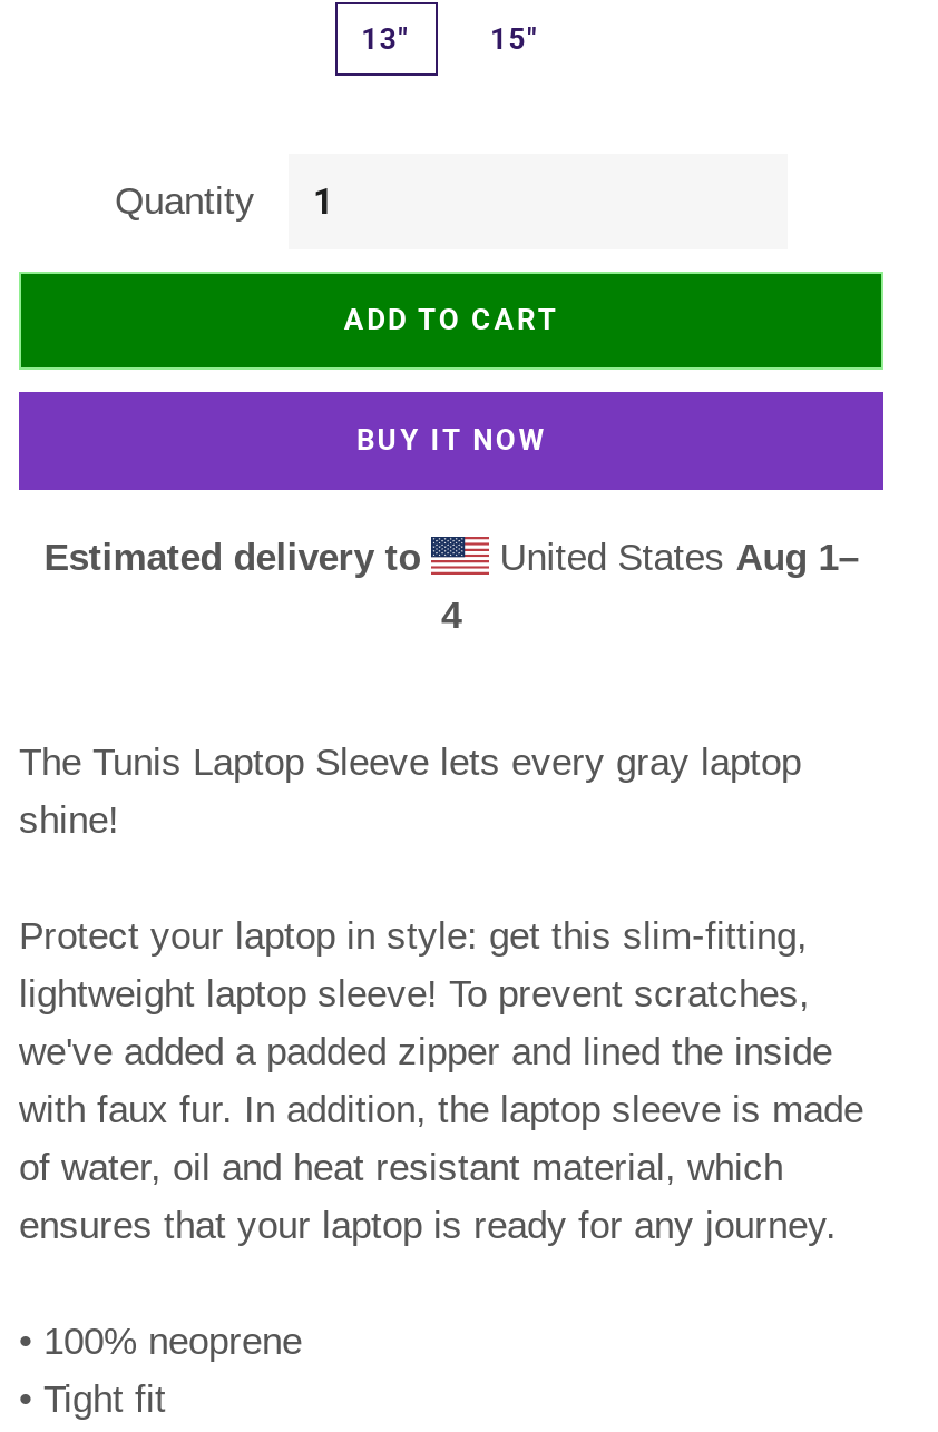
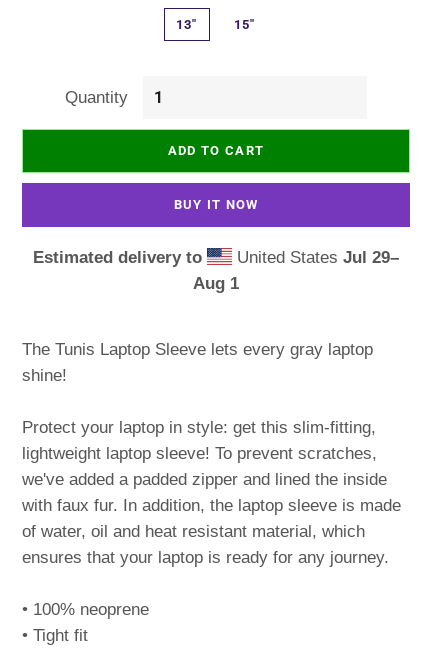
- United States Aug 1–
- 4
+ United States Jul 29–
+ Aug 1
